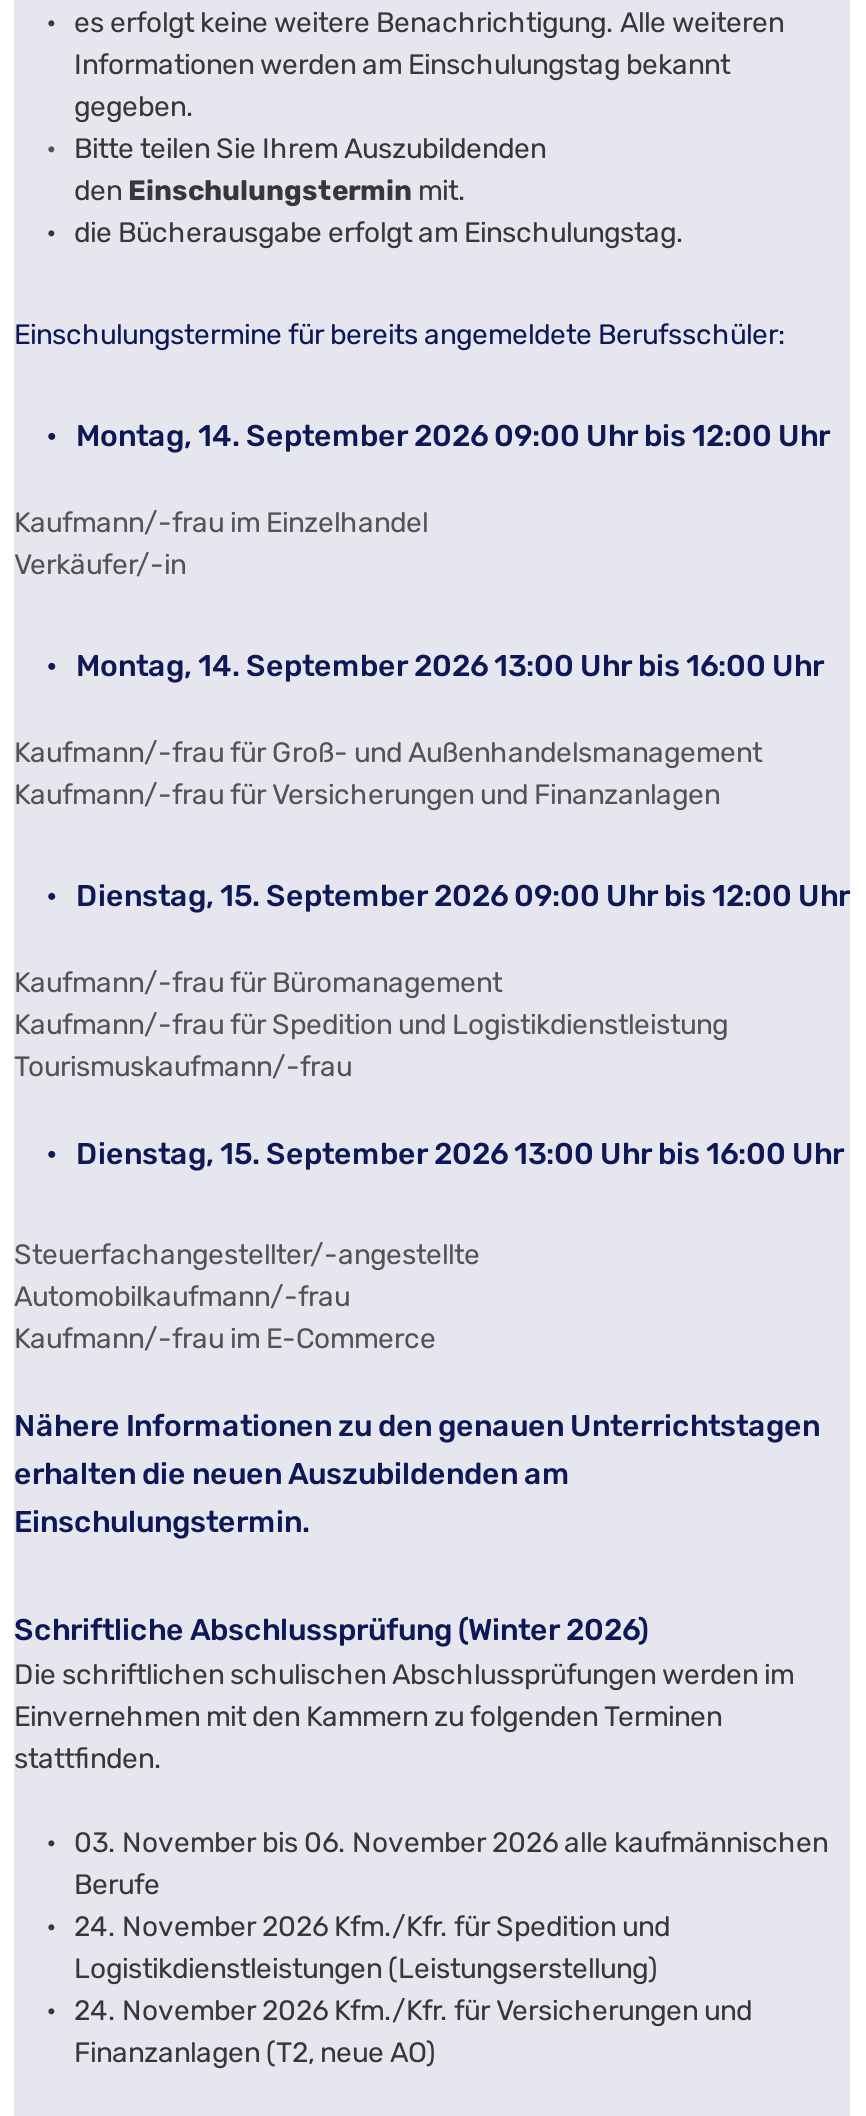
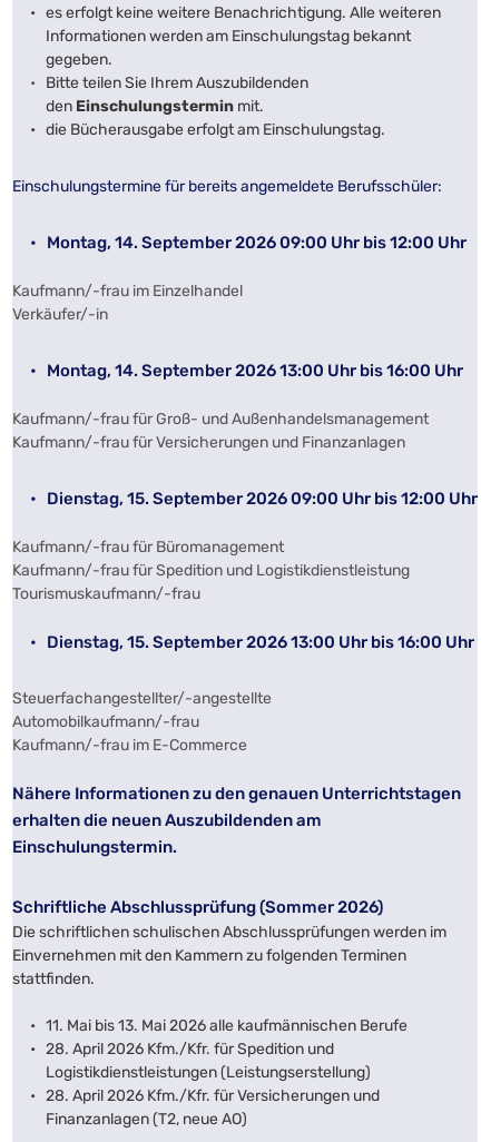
- Schriftliche Abschlussprüfung (Winter 2026)
+ Schriftliche Abschlussprüfung (Sommer 2026)

- 03. November bis 06. November 2026 alle kaufmännischen
- Berufe
- 24. November 2026 Kfm./Kfr. für Spedition und
+ 11. Mai bis 13. Mai 2026 alle kaufmännischen Berufe
+ 28. April 2026 Kfm./Kfr. für Spedition und

- 24. November 2026 Kfm./Kfr. für Versicherungen und
+ 28. April 2026 Kfm./Kfr. für Versicherungen und
